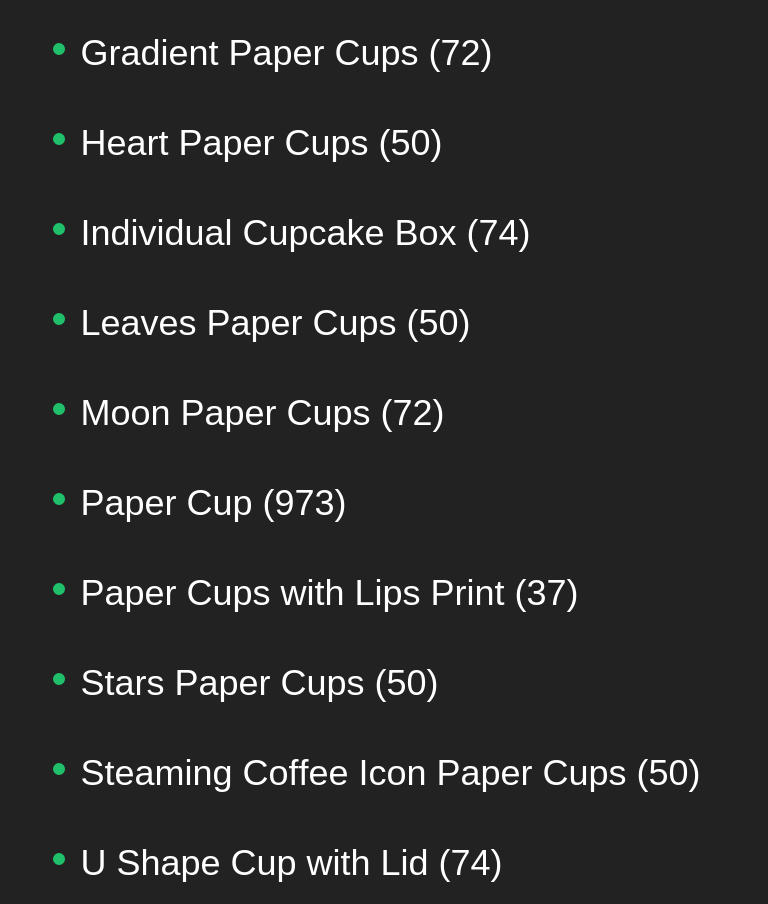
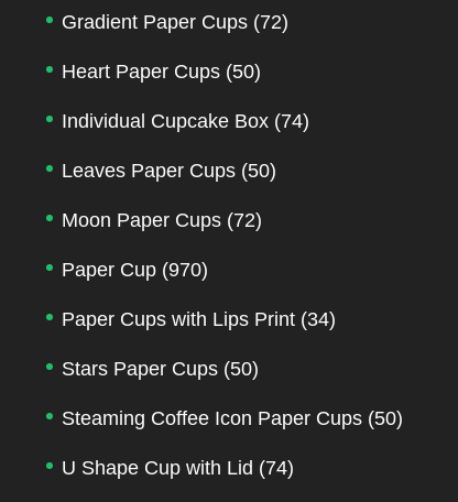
- Paper Cup (973)
+ Paper Cup (970)

- Paper Cups with Lips Print (37)
+ Paper Cups with Lips Print (34)
